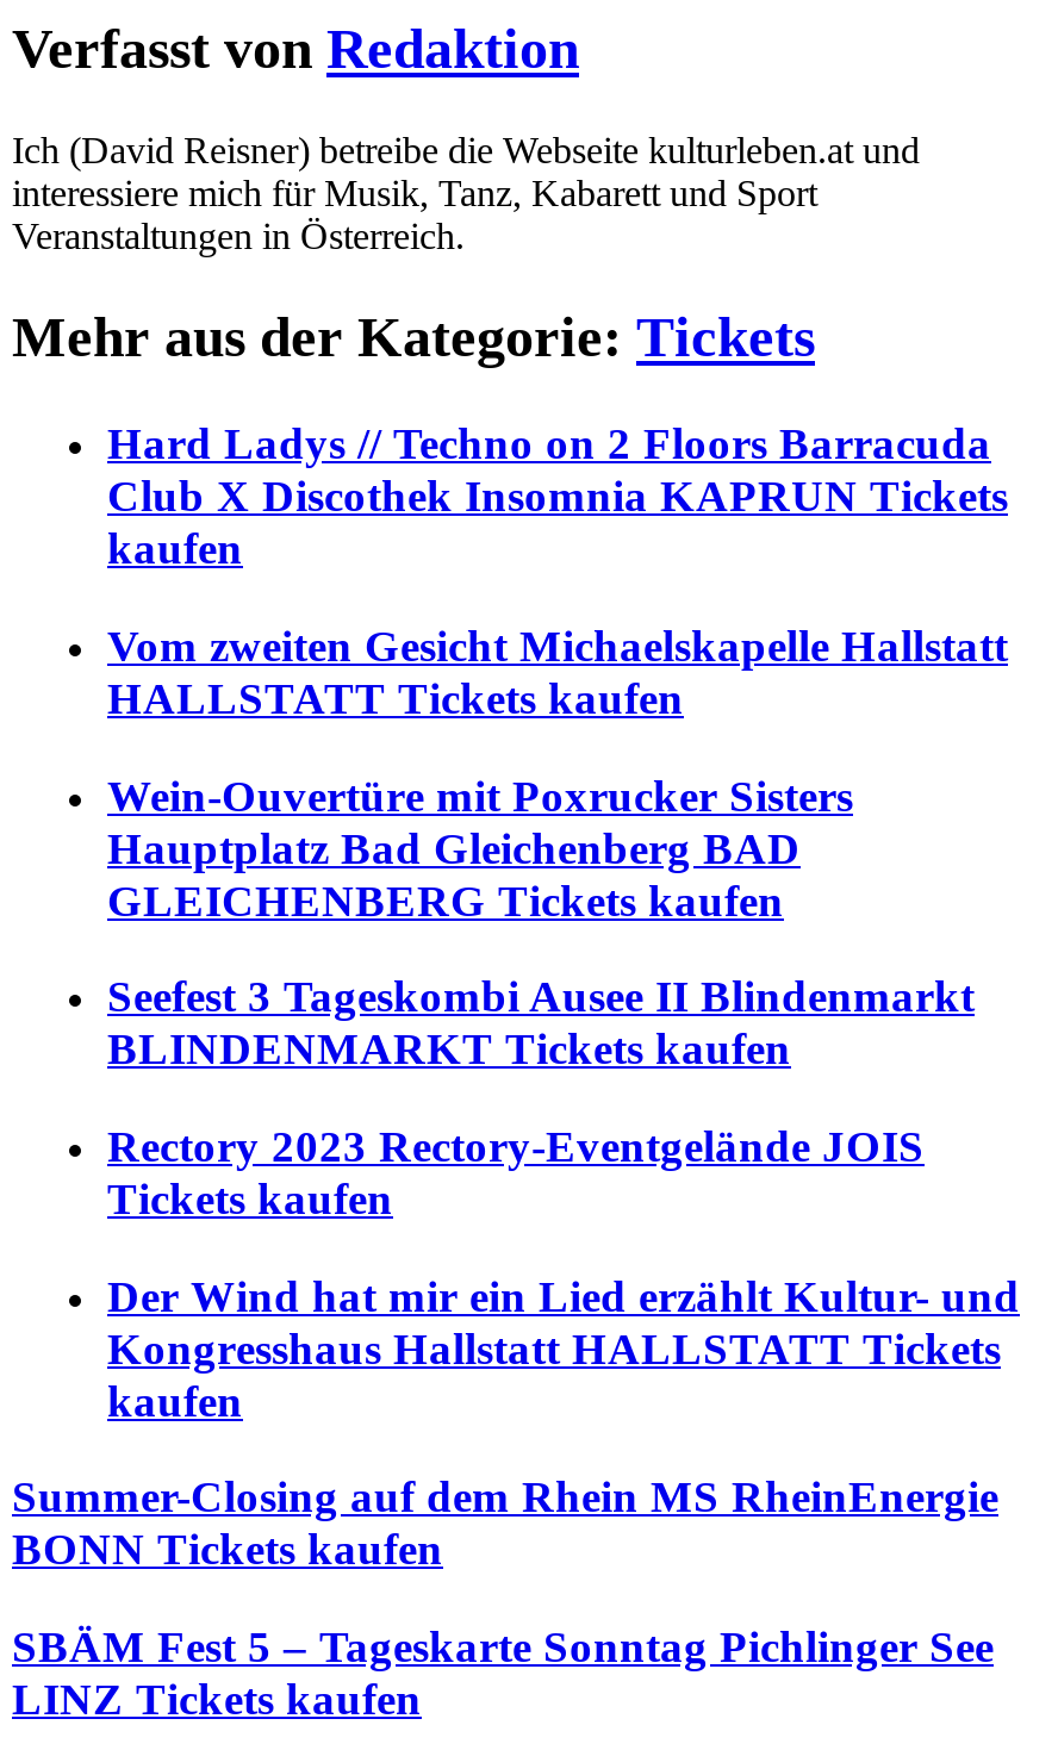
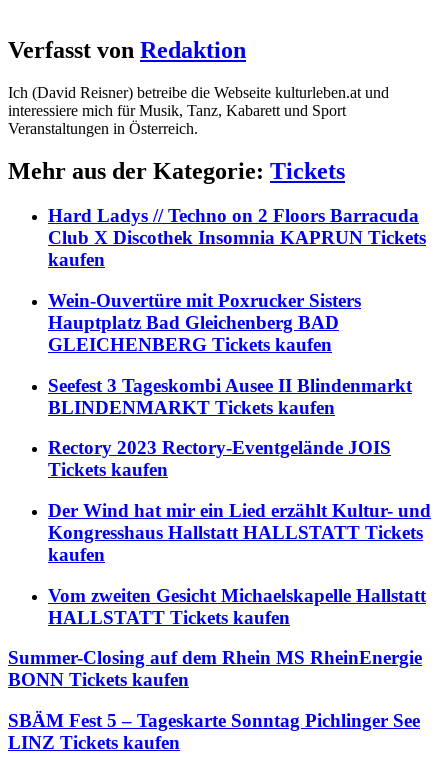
moved down: Vom zweiten Gesicht Michaelskapelle Hallstatt | HALLSTATT Tickets kaufen

moved up: Wein-Ouvertüre mit Poxrucker Sisters | Hauptplatz Bad Gleichenberg BAD | GLEICHENBERG Tickets kaufen | ... | Kongresshaus Hallstatt HALLSTATT Tickets | kaufen
